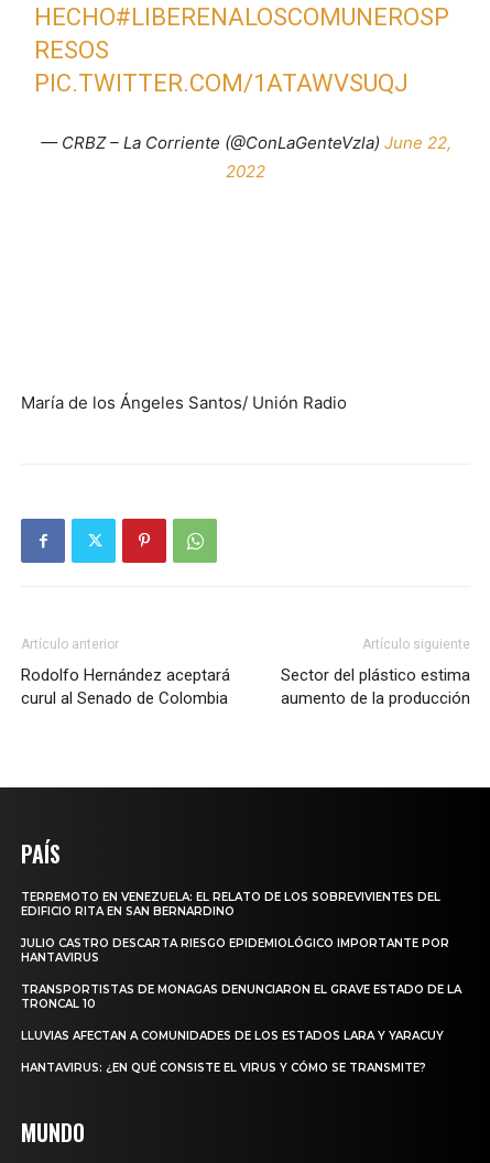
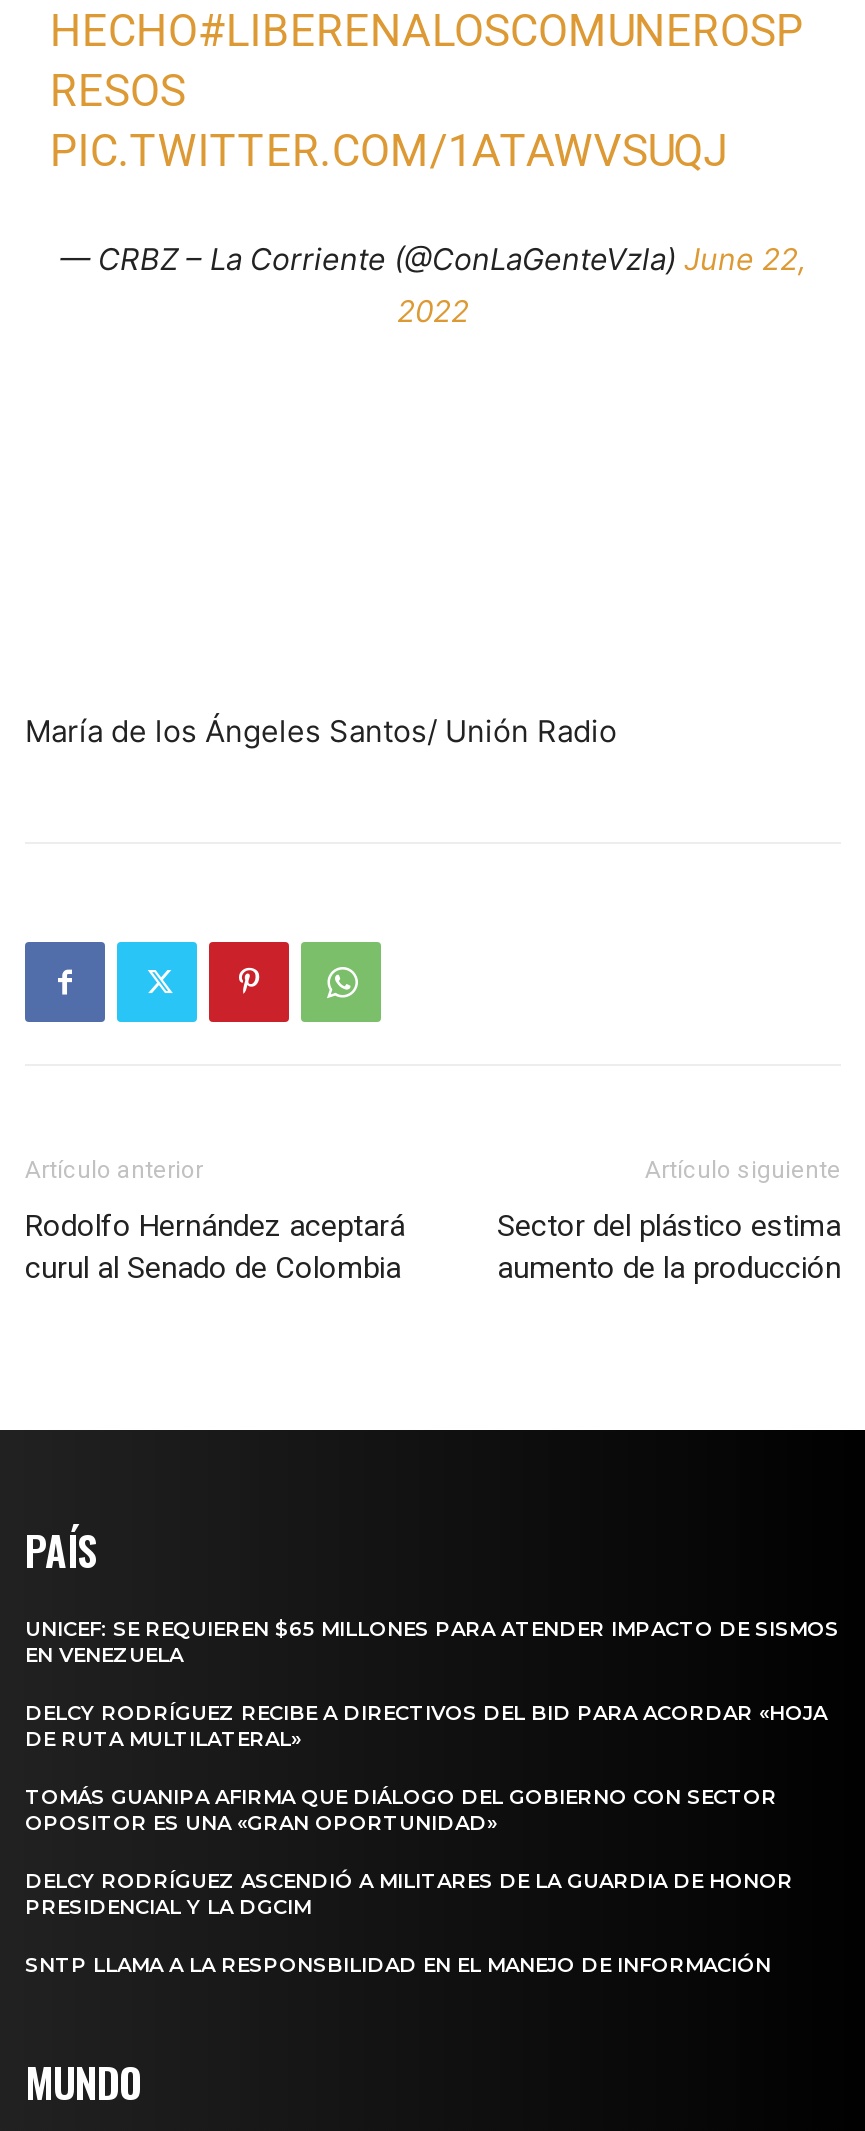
- TERREMOTO EN VENEZUELA: EL RELATO DE LOS SOBREVIVIENTES DEL
- EDIFICIO RITA EN SAN BERNARDINO
+ UNICEF: SE REQUIEREN $65 MILLONES PARA ATENDER IMPACTO DE SISMOS
+ EN VENEZUELA

- JULIO CASTRO DESCARTA RIESGO EPIDEMIOLÓGICO IMPORTANTE POR
- HANTAVIRUS
+ DELCY RODRÍGUEZ RECIBE A DIRECTIVOS DEL BID PARA ACORDAR «HOJA
+ DE RUTA MULTILATERAL»

- TRANSPORTISTAS DE MONAGAS DENUNCIARON EL GRAVE ESTADO DE LA
- TRONCAL 10
+ TOMÁS GUANIPA AFIRMA QUE DIÁLOGO DEL GOBIERNO CON SECTOR
+ OPOSITOR ES UNA «GRAN OPORTUNIDAD»

- LLUVIAS AFECTAN A COMUNIDADES DE LOS ESTADOS LARA Y YARACUY
+ DELCY RODRÍGUEZ ASCENDIÓ A MILITARES DE LA GUARDIA DE HONOR
+ PRESIDENCIAL Y LA DGCIM

- HANTAVIRUS: ¿EN QUÉ CONSISTE EL VIRUS Y CÓMO SE TRANSMITE?
+ SNTP LLAMA A LA RESPONSBILIDAD EN EL MANEJO DE INFORMACIÓN
